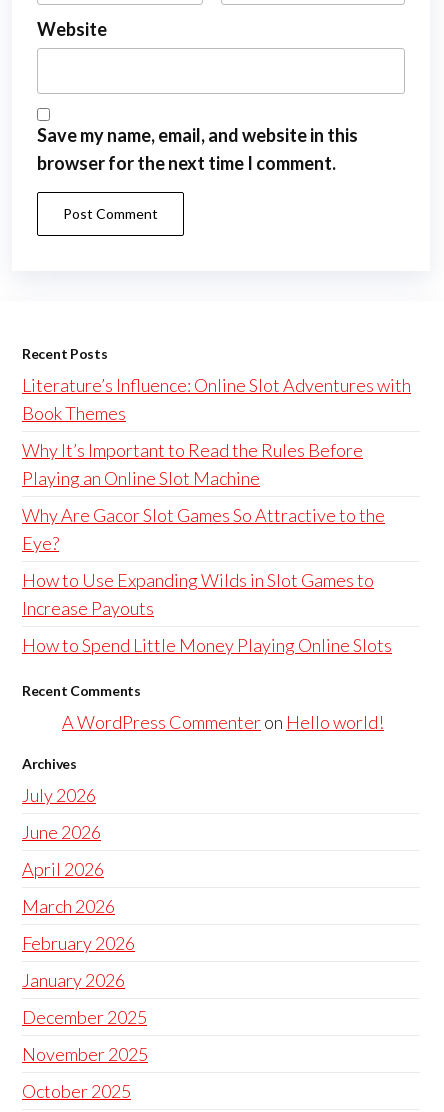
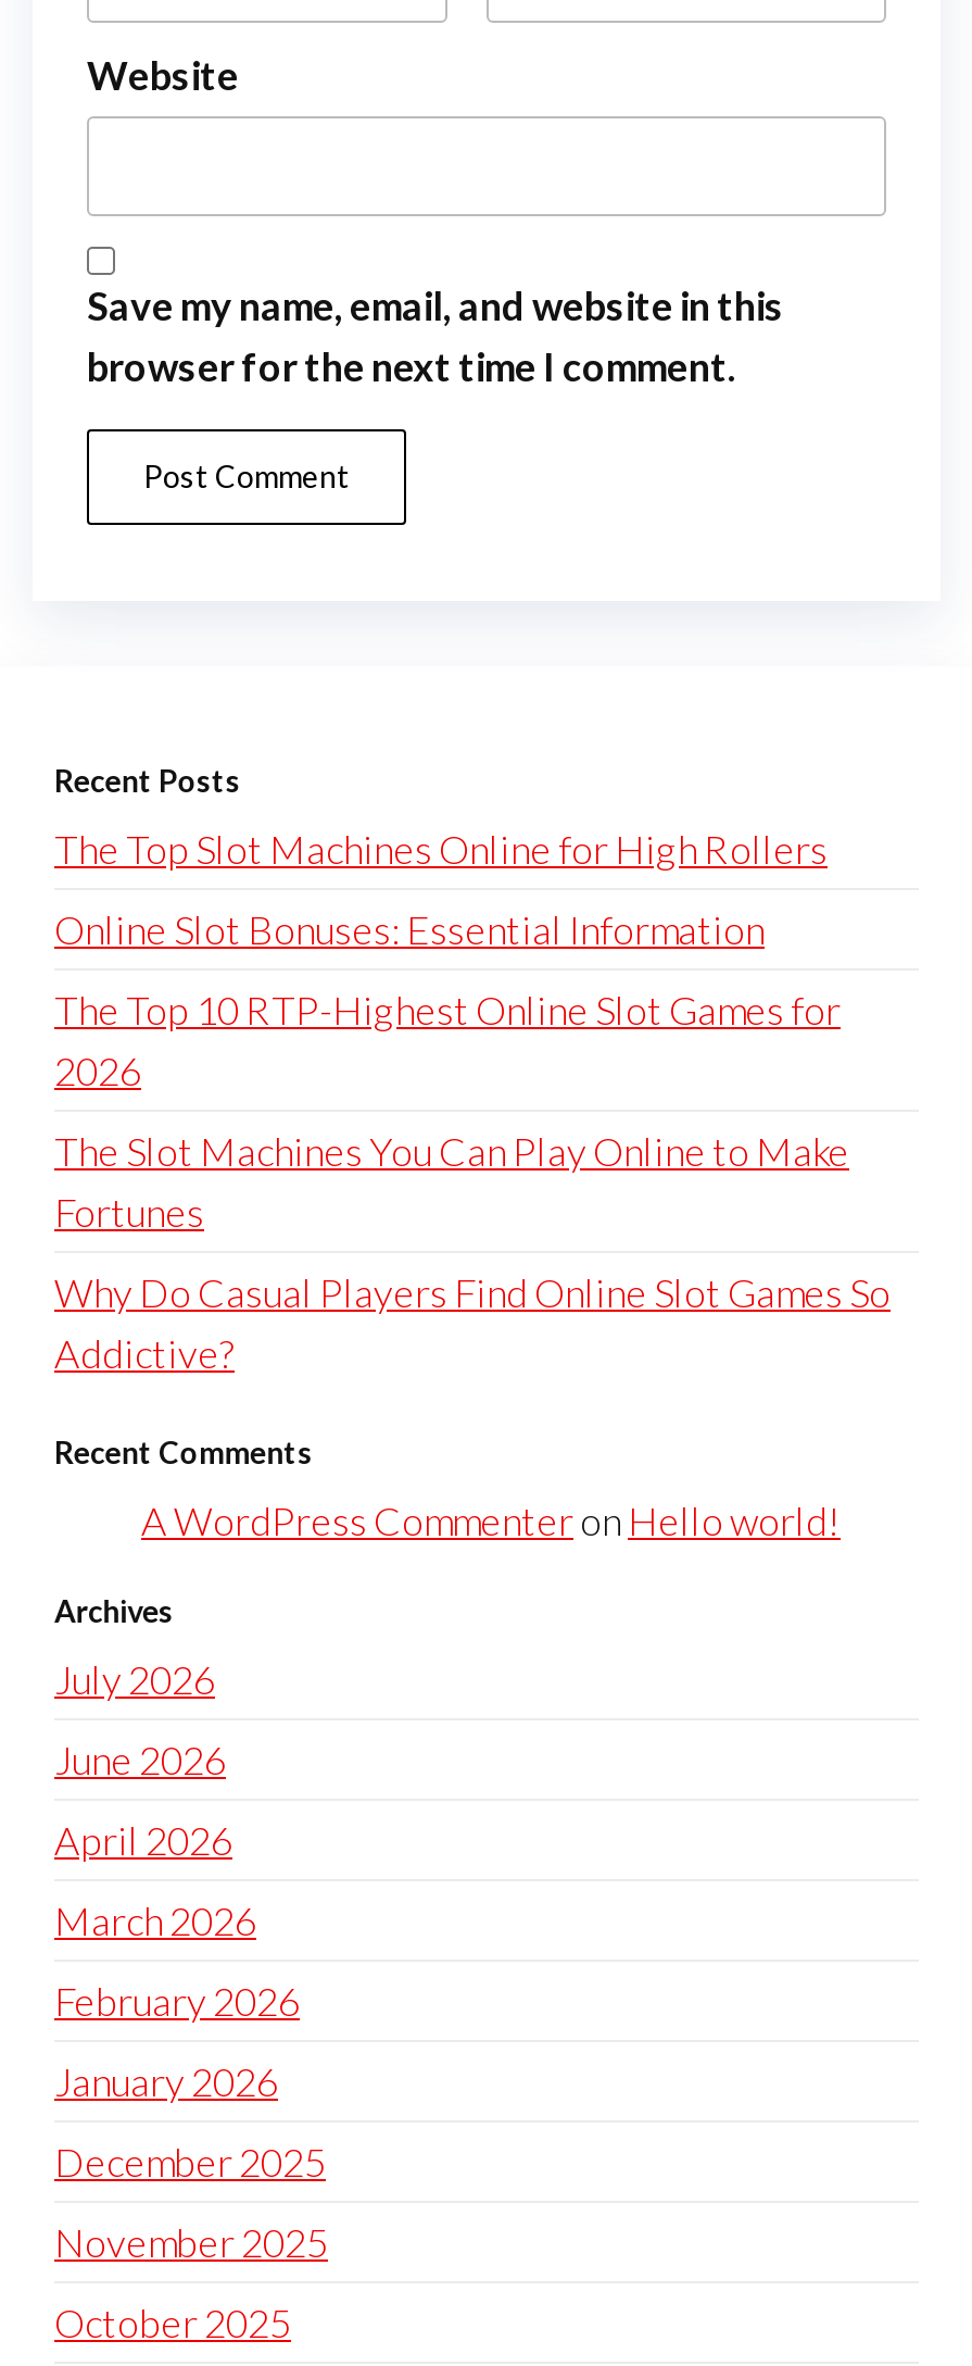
- Literature’s Influence: Online Slot Adventures with
- Book Themes
+ The Top Slot Machines Online for High Rollers

- Why It’s Important to Read the Rules Before
- Playing an Online Slot Machine
+ Online Slot Bonuses: Essential Information

- Why Are Gacor Slot Games So Attractive to the
- Eye?
+ The Top 10 RTP-Highest Online Slot Games for
+ 2026

- How to Use Expanding Wilds in Slot Games to
- Increase Payouts
+ The Slot Machines You Can Play Online to Make
+ Fortunes

- How to Spend Little Money Playing Online Slots
+ Why Do Casual Players Find Online Slot Games So
+ Addictive?
